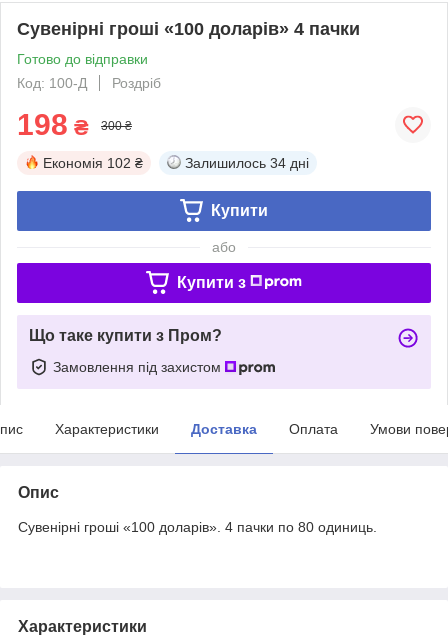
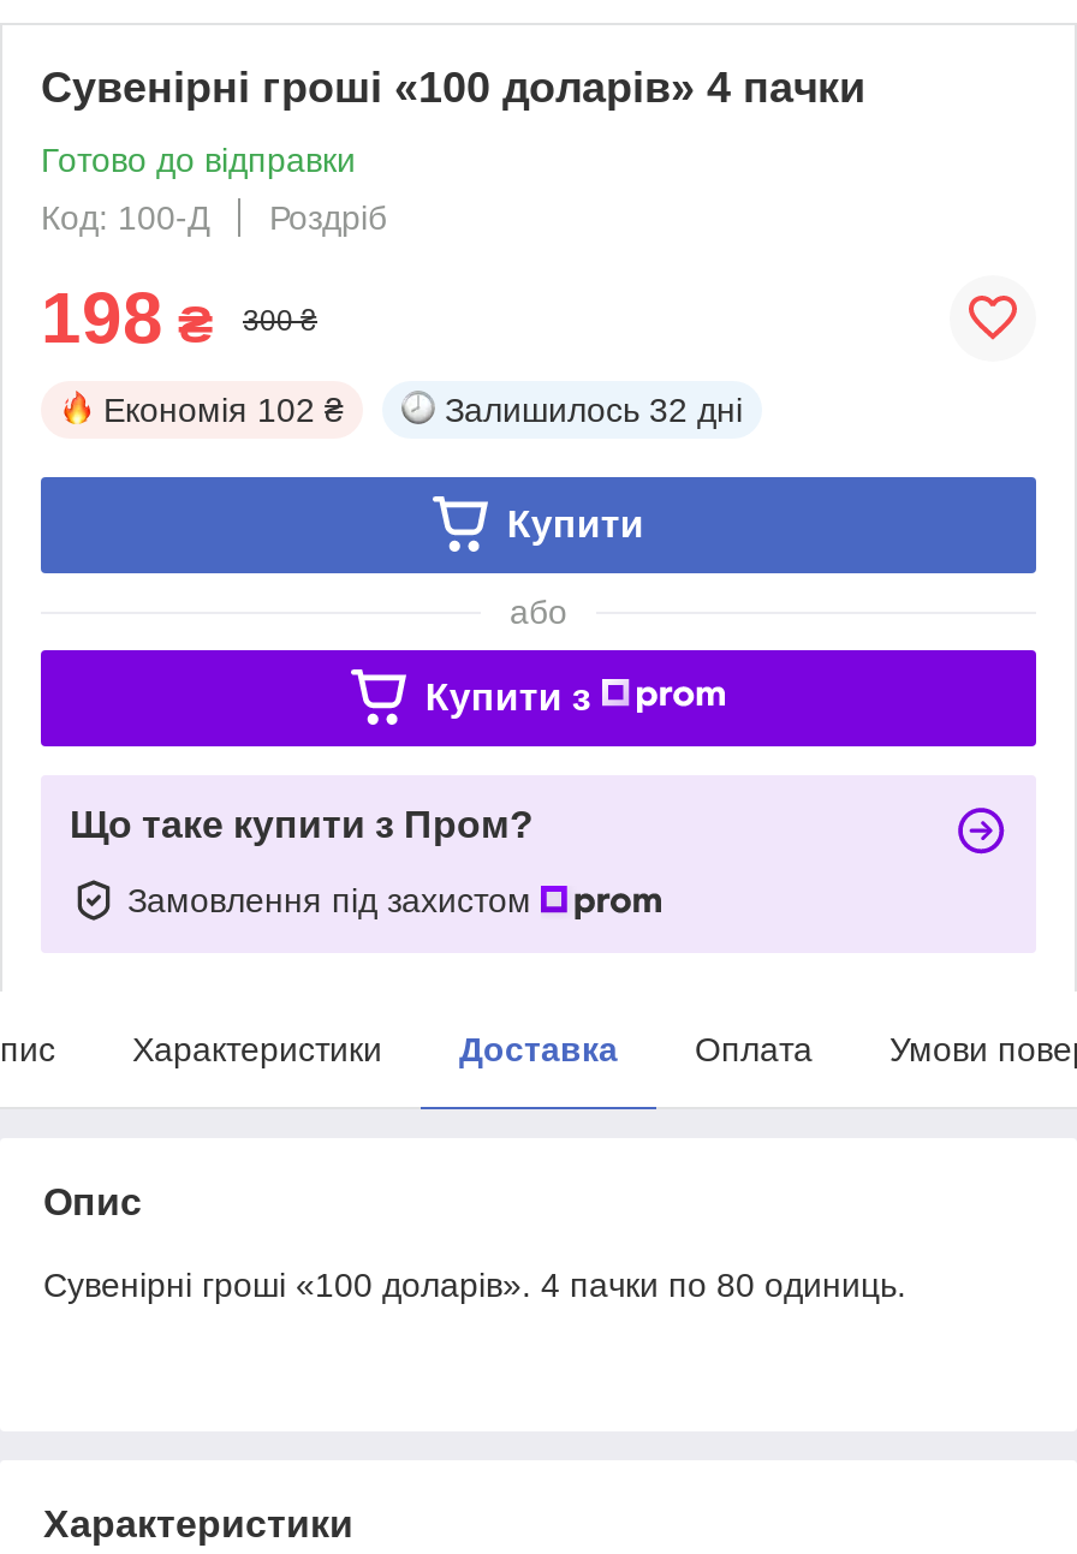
- Залишилось 34 дні
+ Залишилось 32 дні
